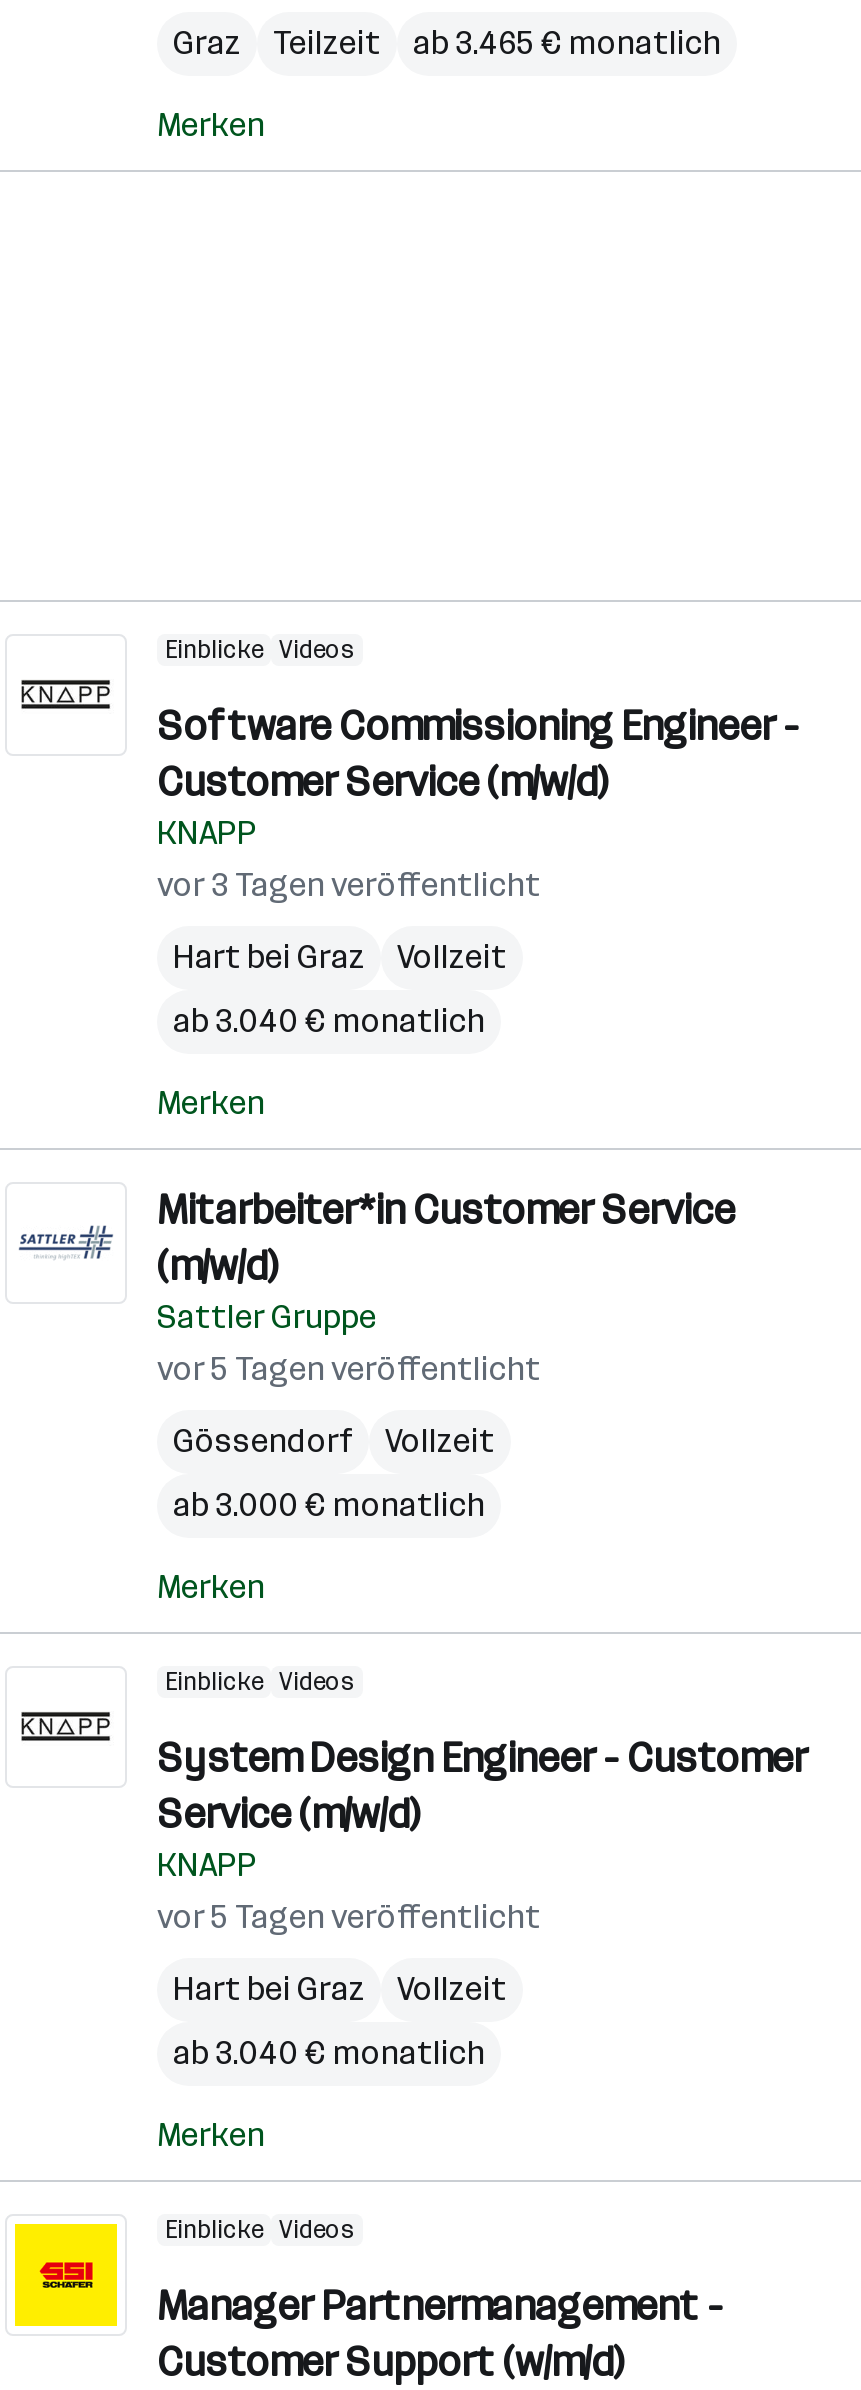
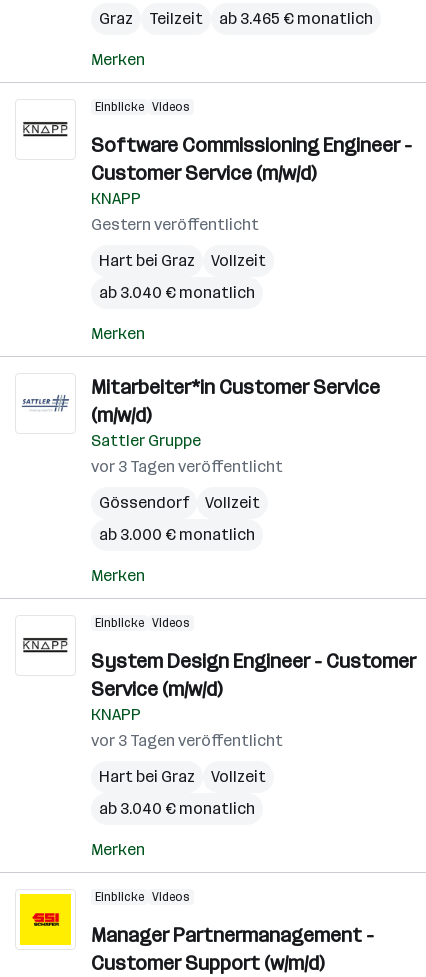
- vor 3 Tagen veröffentlicht
+ Gestern veröffentlicht

- vor 5 Tagen veröffentlicht
+ vor 3 Tagen veröffentlicht

- vor 5 Tagen veröffentlicht
+ vor 3 Tagen veröffentlicht
